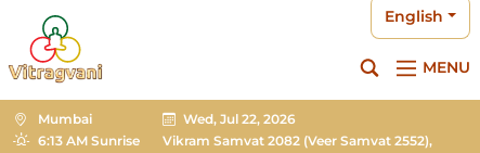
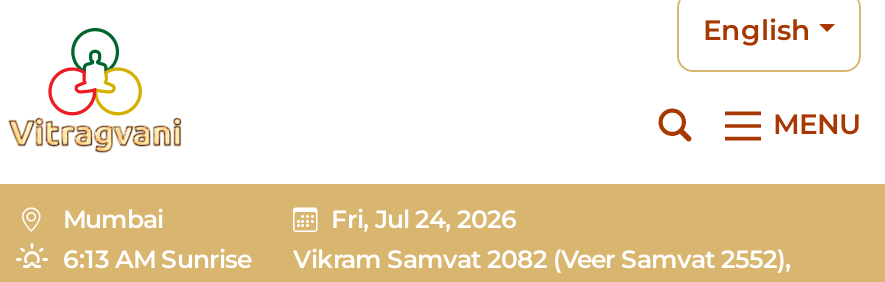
- Wed, Jul 22, 2026
+ Fri, Jul 24, 2026
